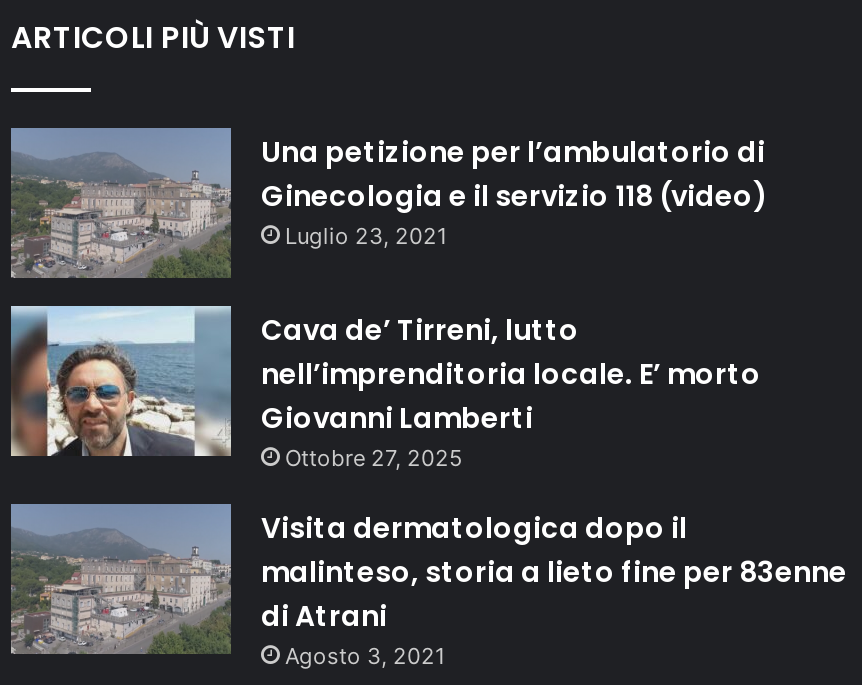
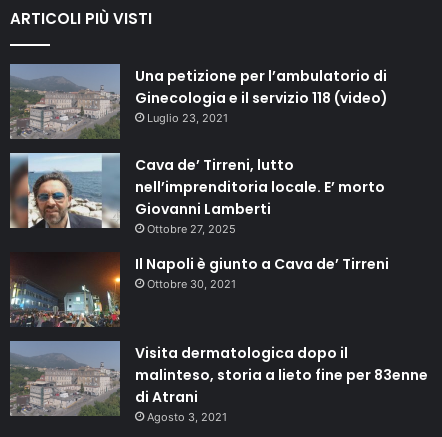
+ [image]
+ Il Napoli è giunto a Cava de’ Tirreni
+ Ottobre 30, 2021
